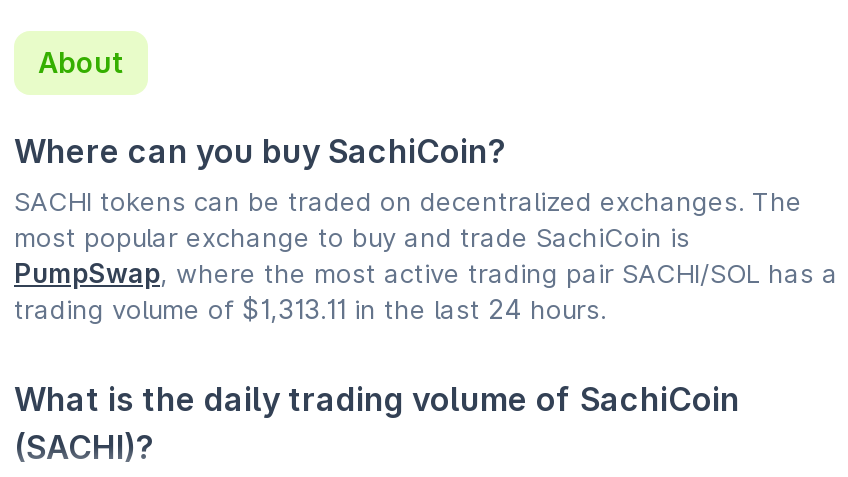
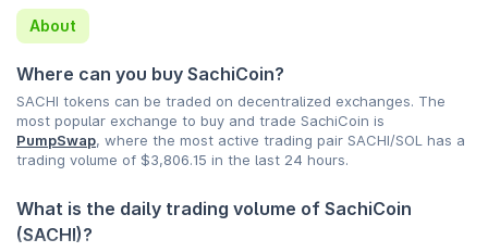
- trading volume of $1,313.11 in the last 24 hours.
+ trading volume of $3,806.15 in the last 24 hours.
